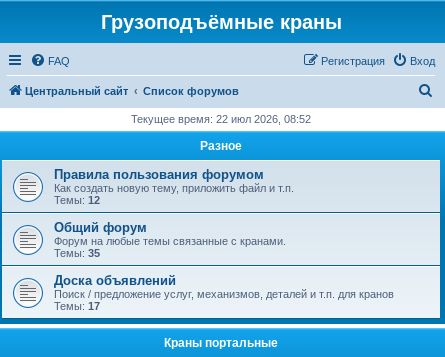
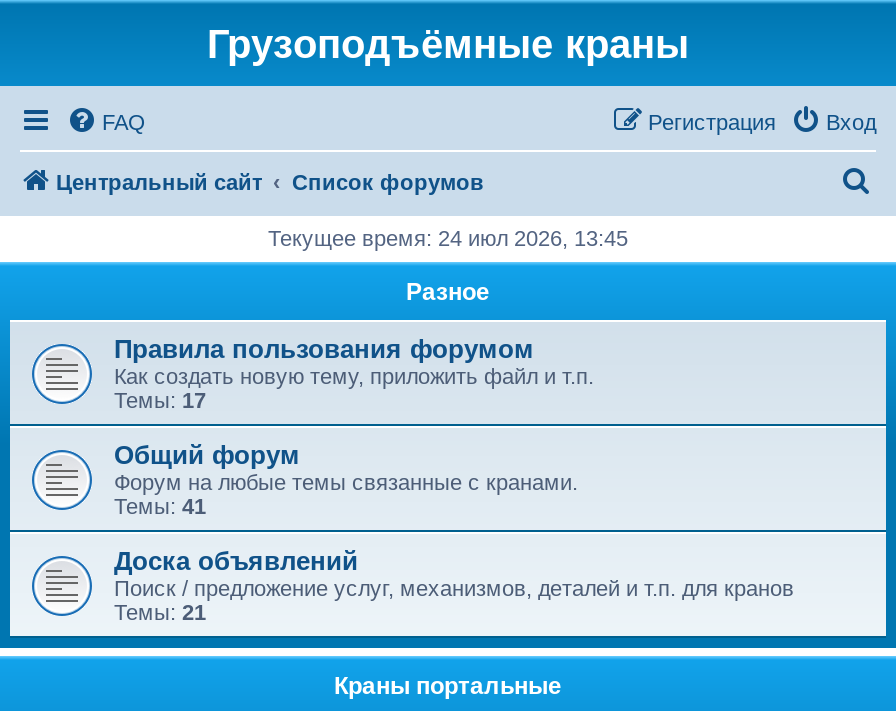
- Текущее время: 22 июл 2026, 08:52
+ Текущее время: 24 июл 2026, 13:45

- Темы: 12
+ Темы: 17

- Темы: 35
+ Темы: 41

- Темы: 17
+ Темы: 21
